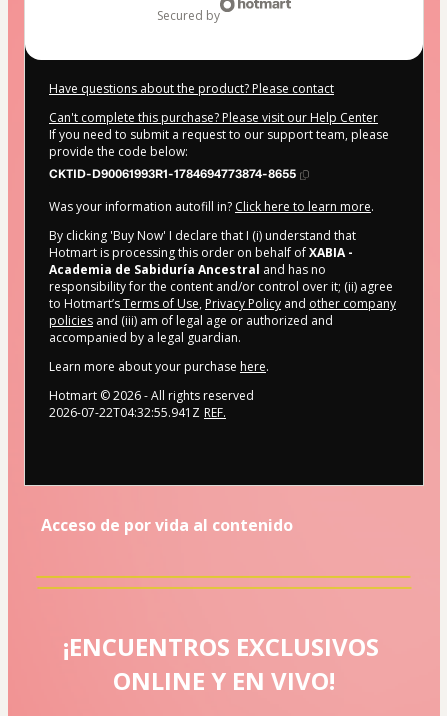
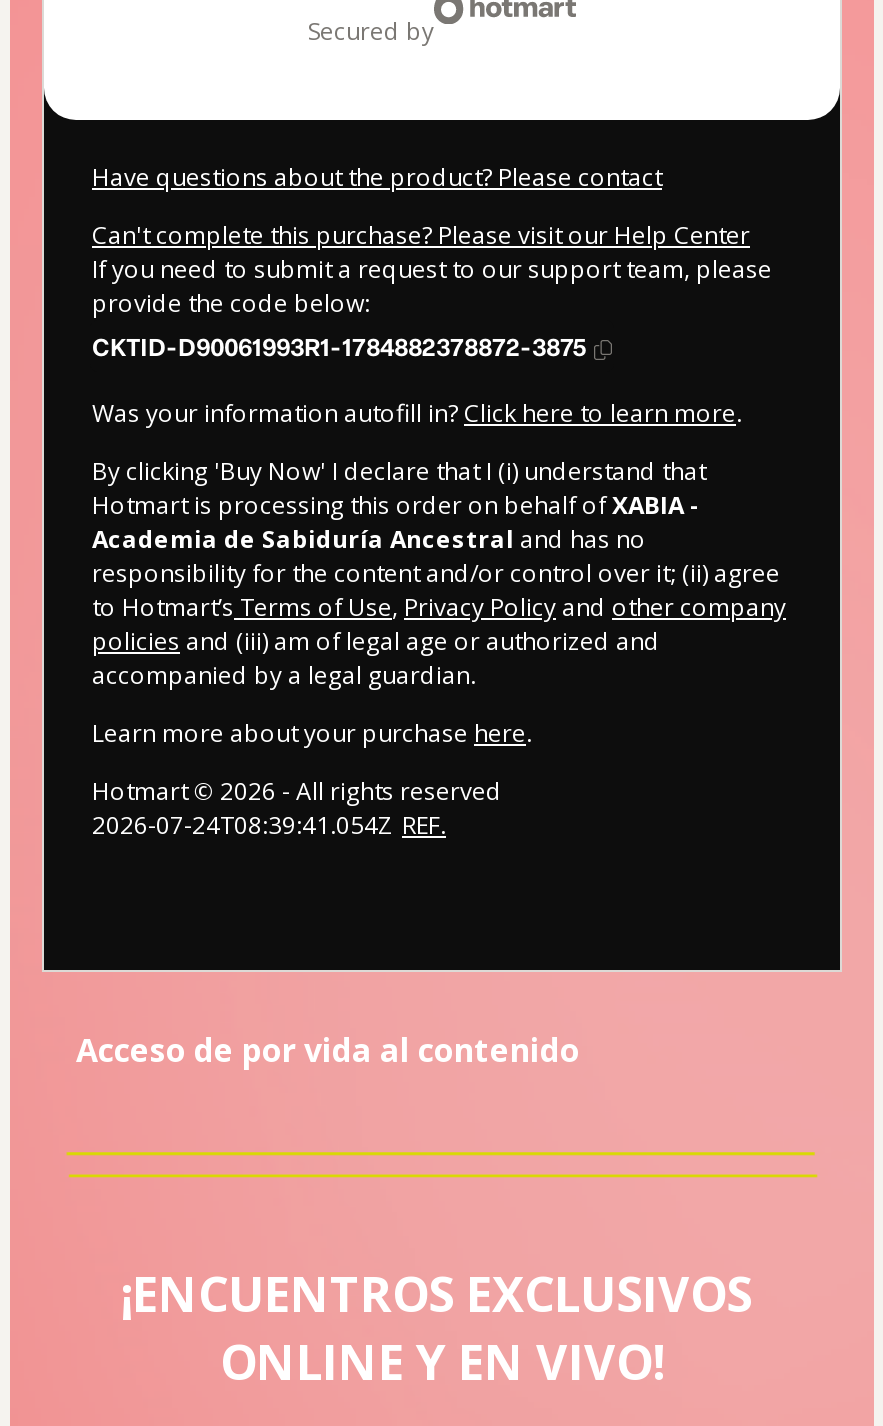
- CKTID-D90061993R1-1784694773874-8655
+ CKTID-D90061993R1-1784882378872-3875

- 2026-07-22T04:32:55.941Z REF.
+ 2026-07-24T08:39:41.054Z REF.
